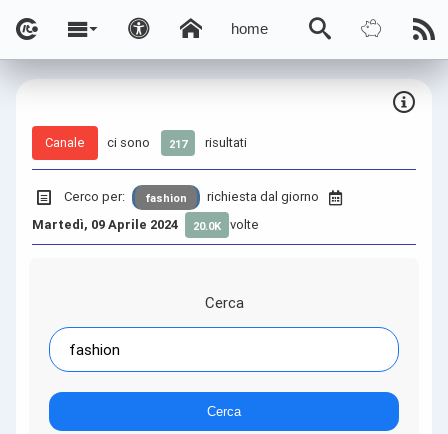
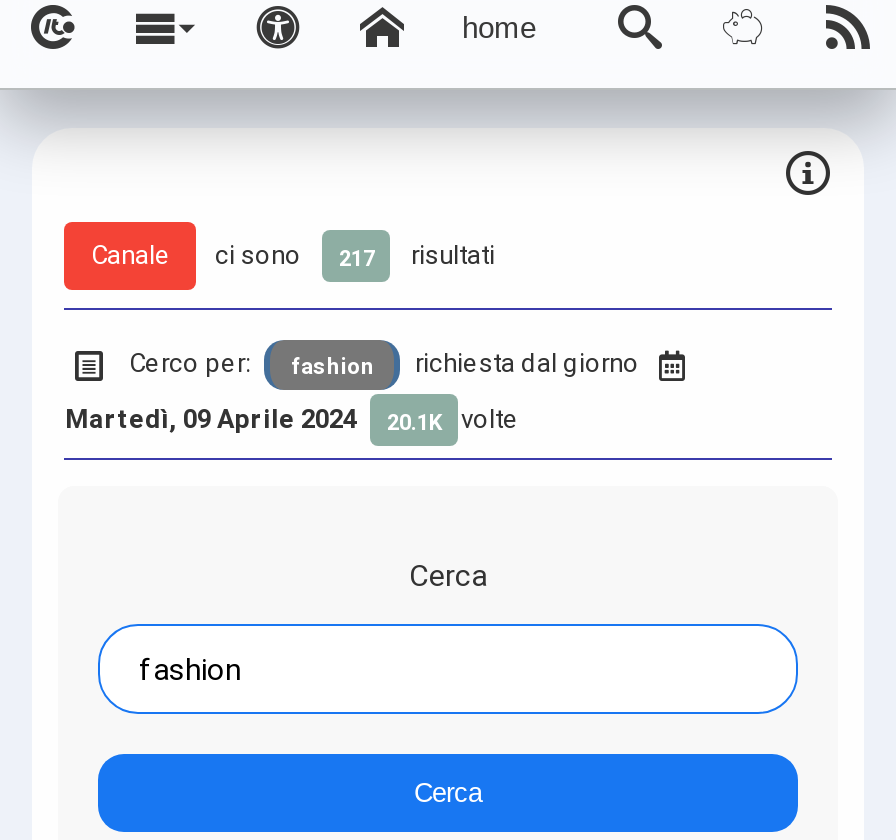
- Martedì, 09 Aprile 2024 20.0K volte
+ Martedì, 09 Aprile 2024 20.1K volte
